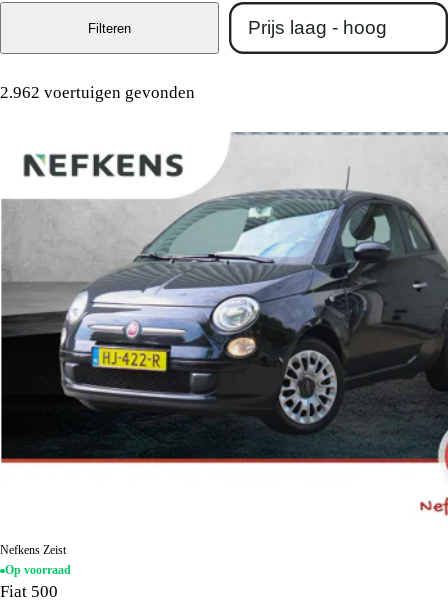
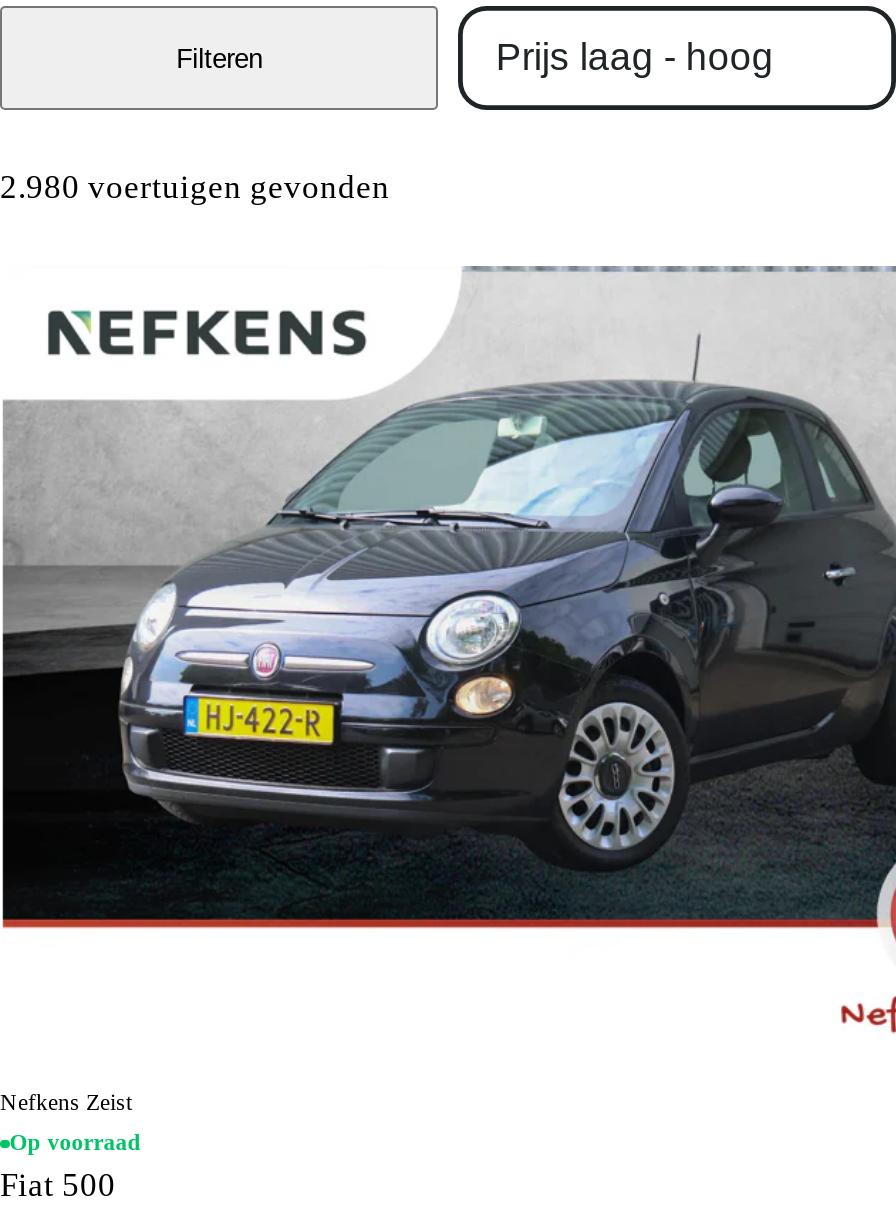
- 2.962 voertuigen gevonden
+ 2.980 voertuigen gevonden
